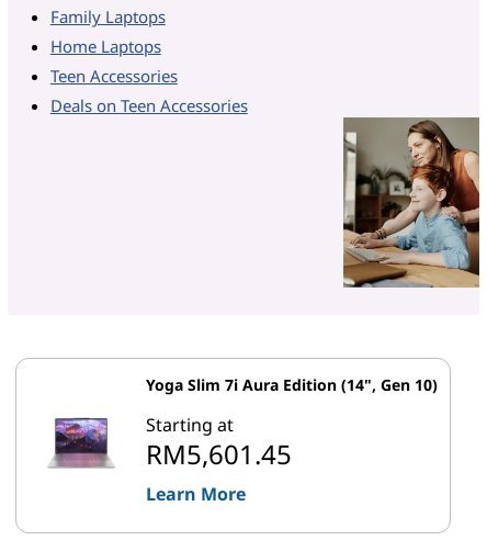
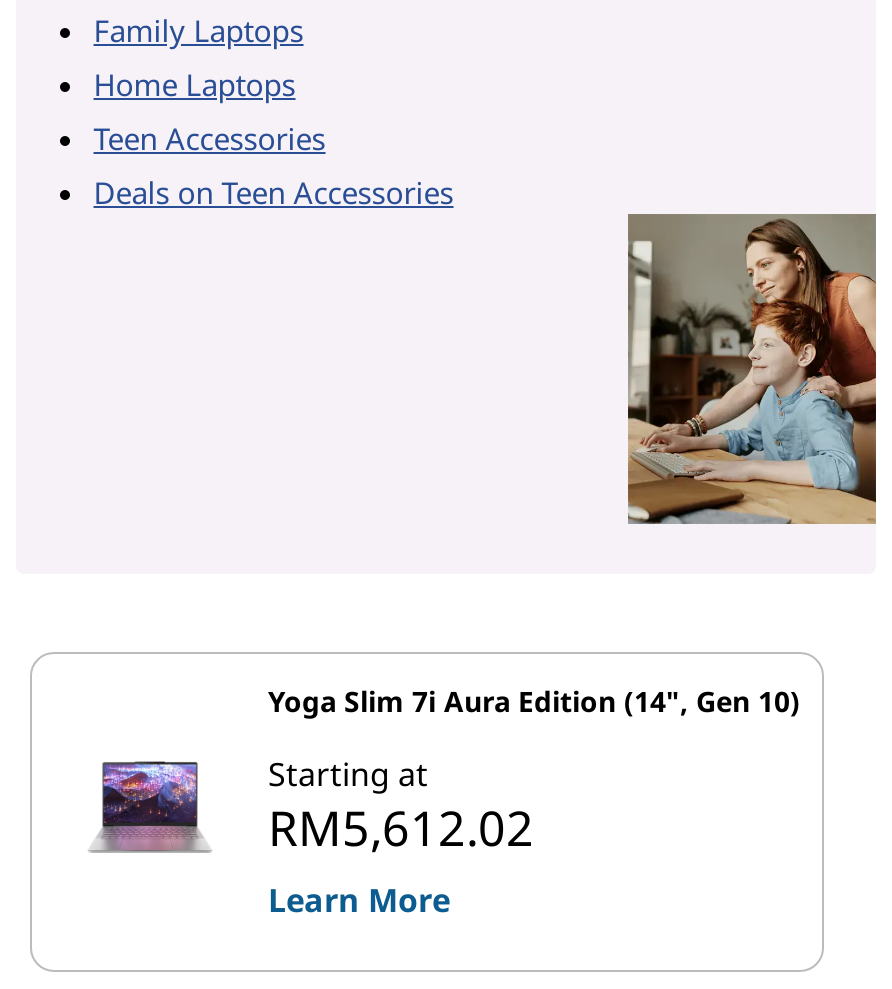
- RM5,601.45
+ RM5,612.02
